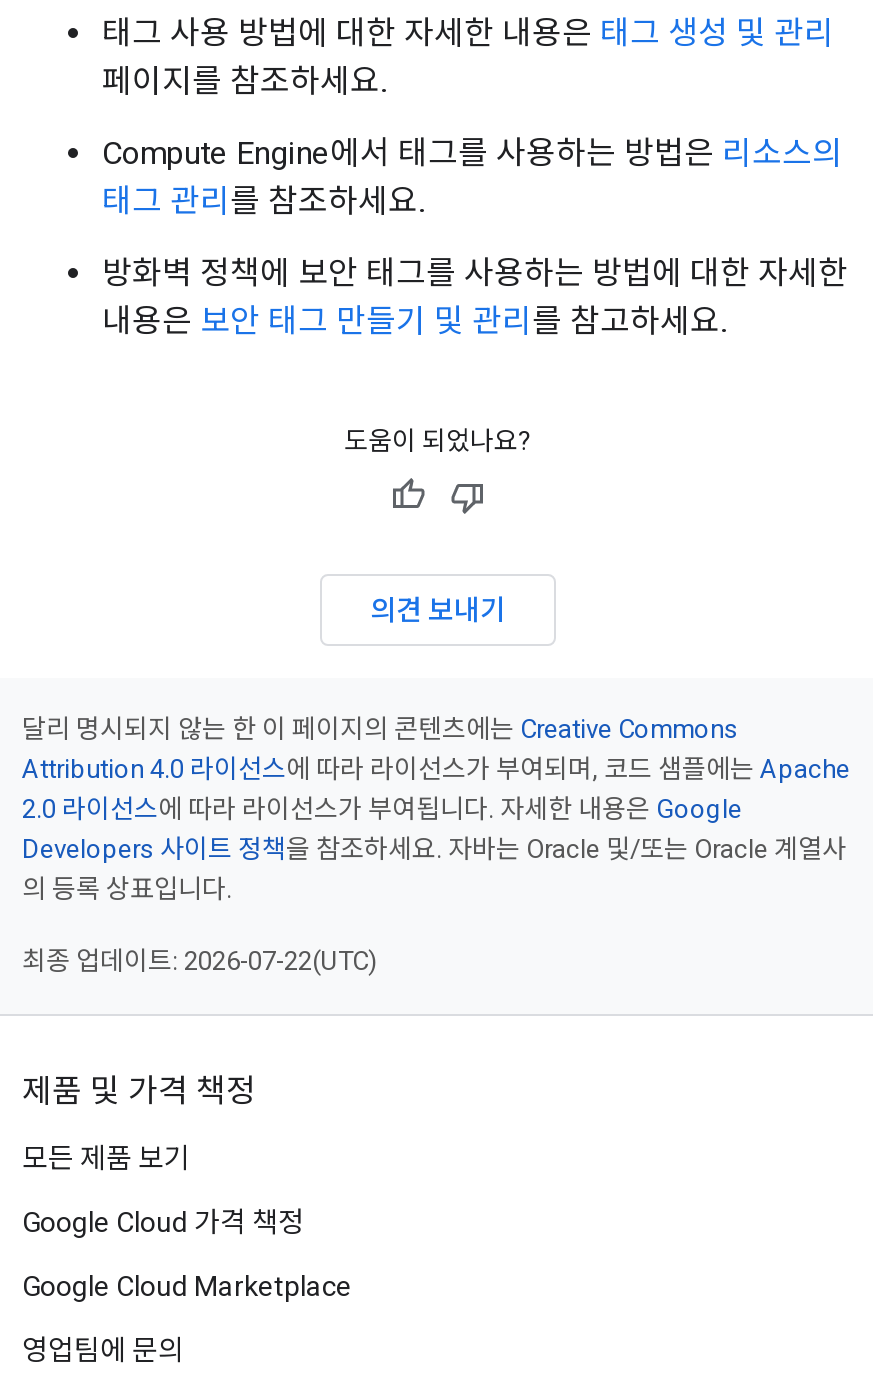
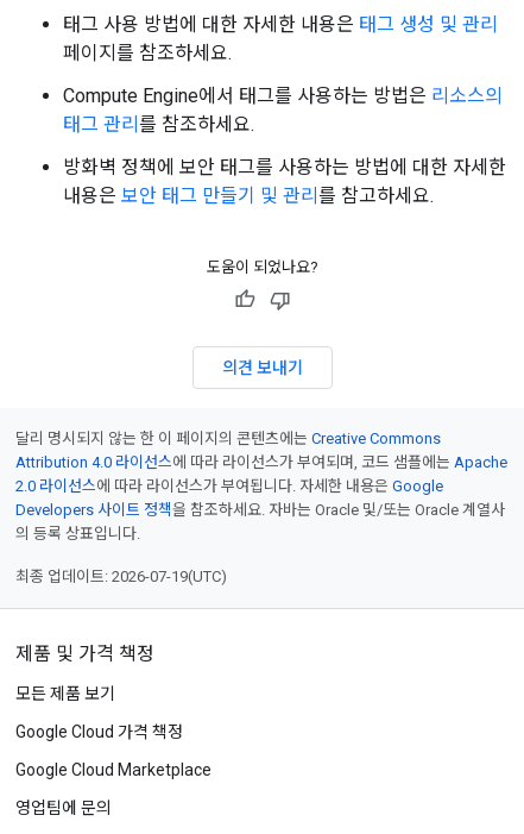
- 최종 업데이트: 2026-07-22(UTC)
+ 최종 업데이트: 2026-07-19(UTC)
